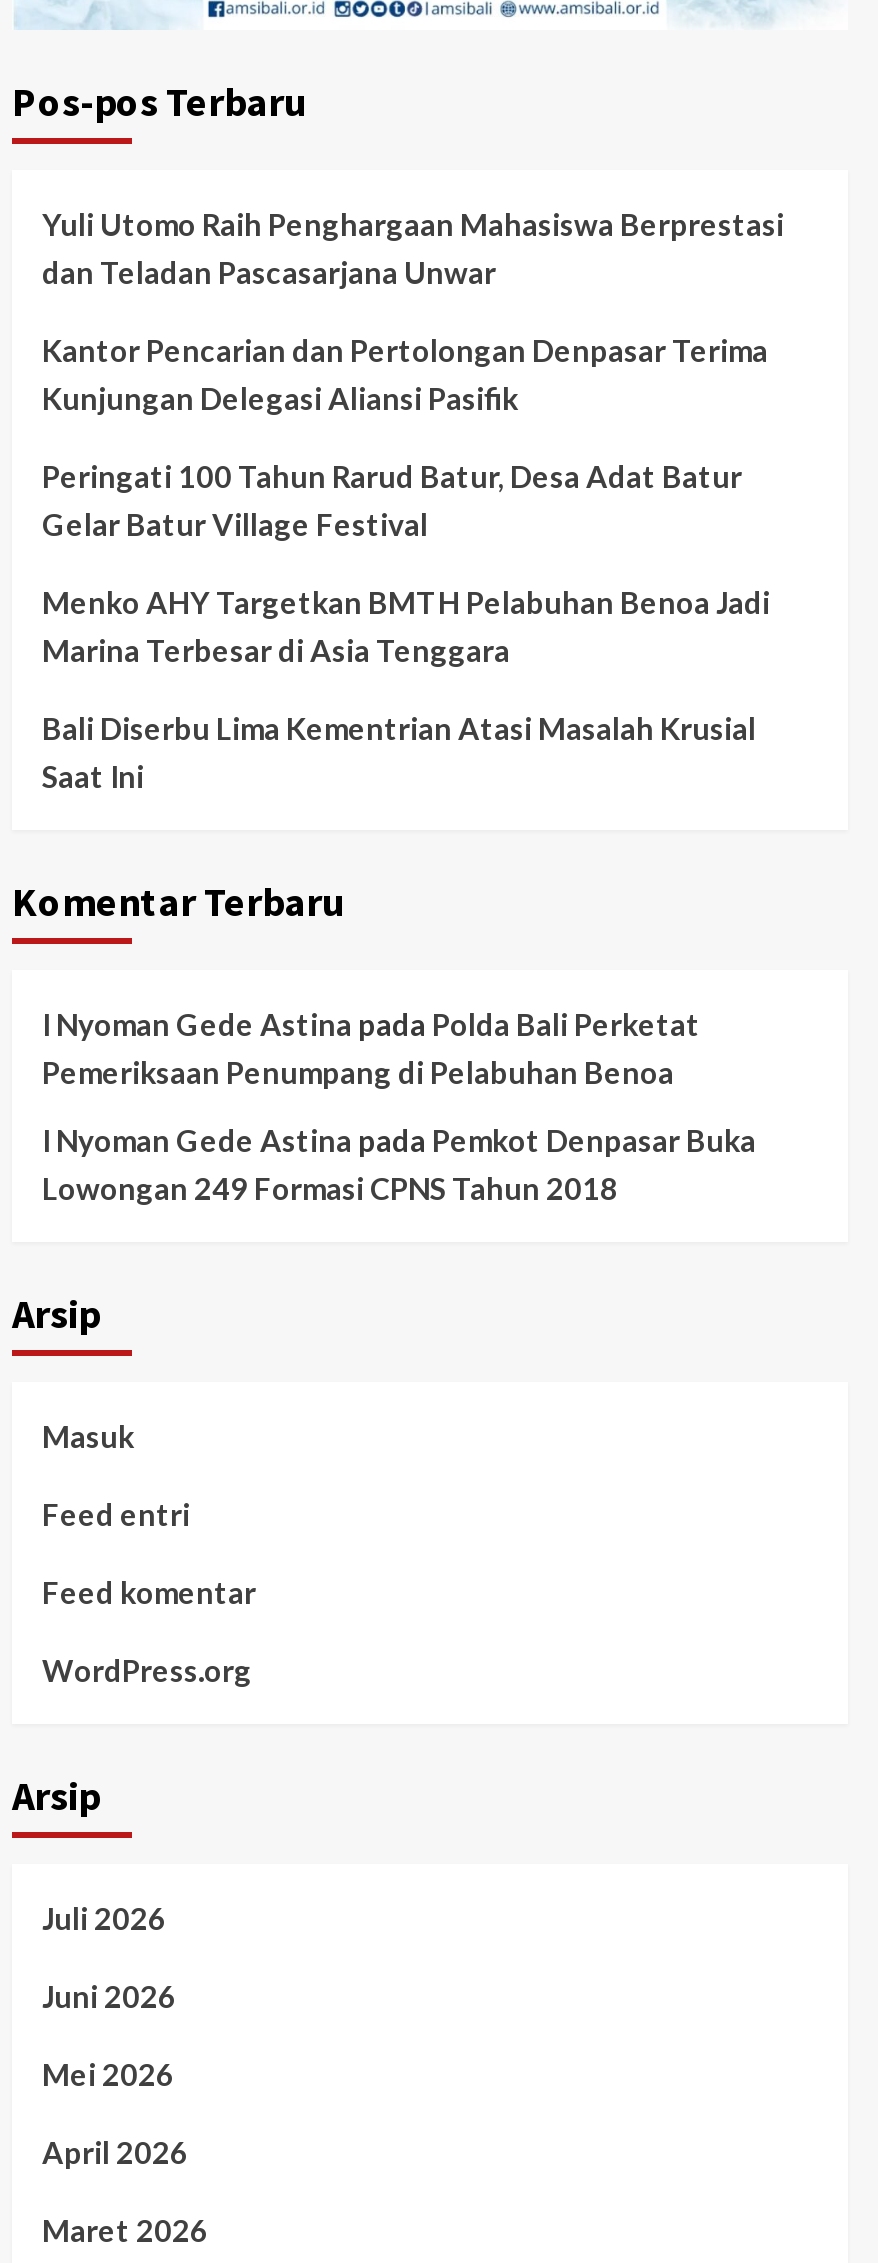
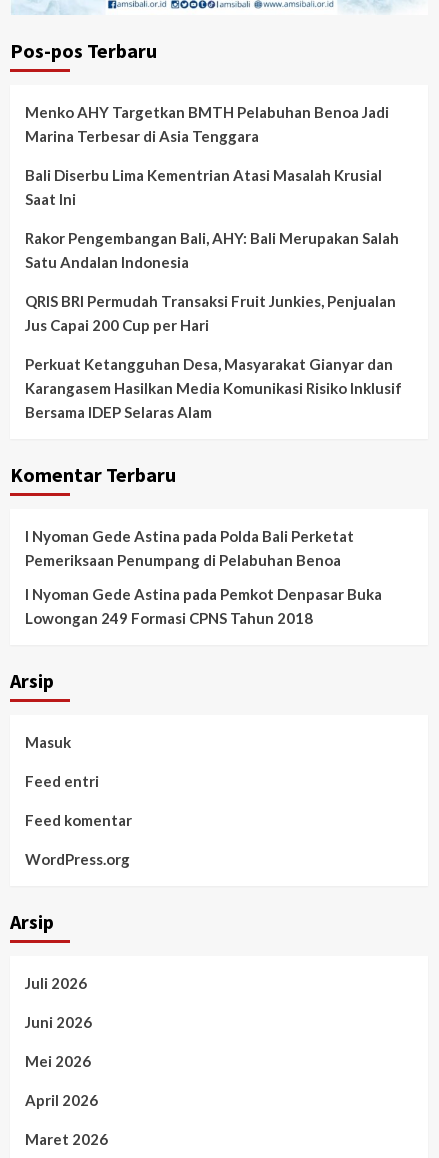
- Yuli Utomo Raih Penghargaan Mahasiswa Berprestasi
- dan Teladan Pascasarjana Unwar
- Kantor Pencarian dan Pertolongan Denpasar Terima
- Kunjungan Delegasi Aliansi Pasifik
- Peringati 100 Tahun Rarud Batur, Desa Adat Batur
- Gelar Batur Village Festival

moved up: Menko AHY Targetkan BMTH Pelabuhan Benoa Jadi | Marina Terbesar di Asia Tenggara | Bali Diserbu Lima Kementrian Atasi Masalah Krusial | Saat Ini

+ Rakor Pengembangan Bali, AHY: Bali Merupakan Salah
+ Satu Andalan Indonesia
+ QRIS BRI Permudah Transaksi Fruit Junkies, Penjualan
+ Jus Capai 200 Cup per Hari
+ Perkuat Ketangguhan Desa, Masyarakat Gianyar dan
+ Karangasem Hasilkan Media Komunikasi Risiko Inklusif
+ Bersama IDEP Selaras Alam
